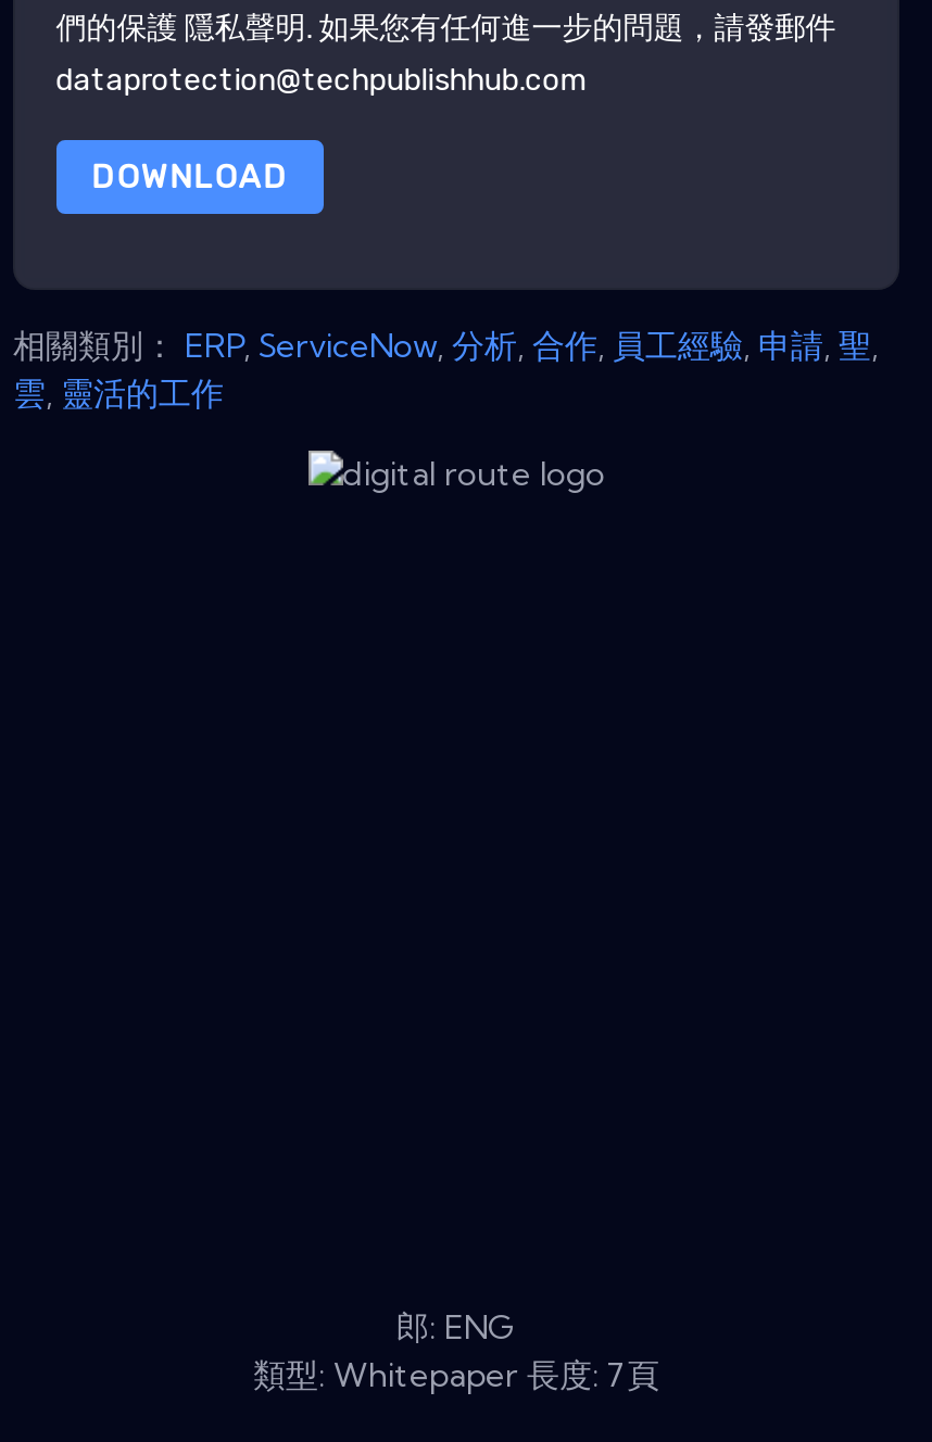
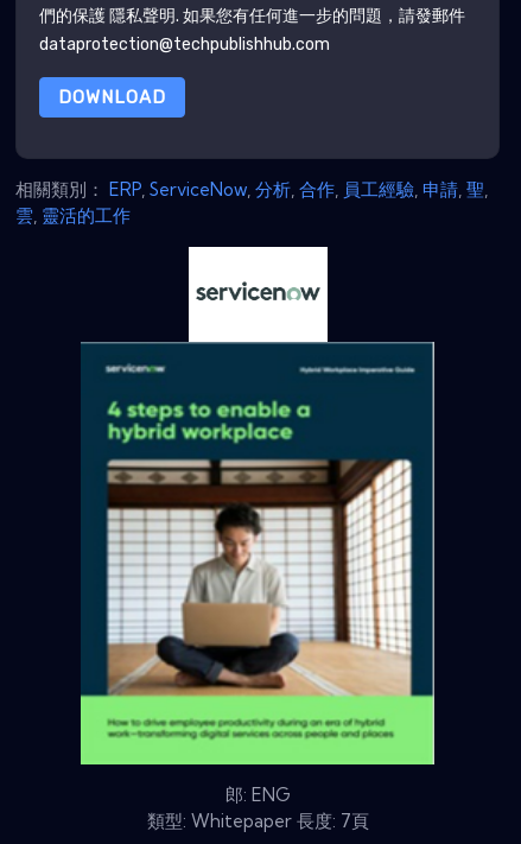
+ [image]
